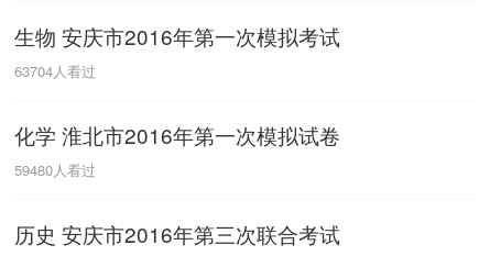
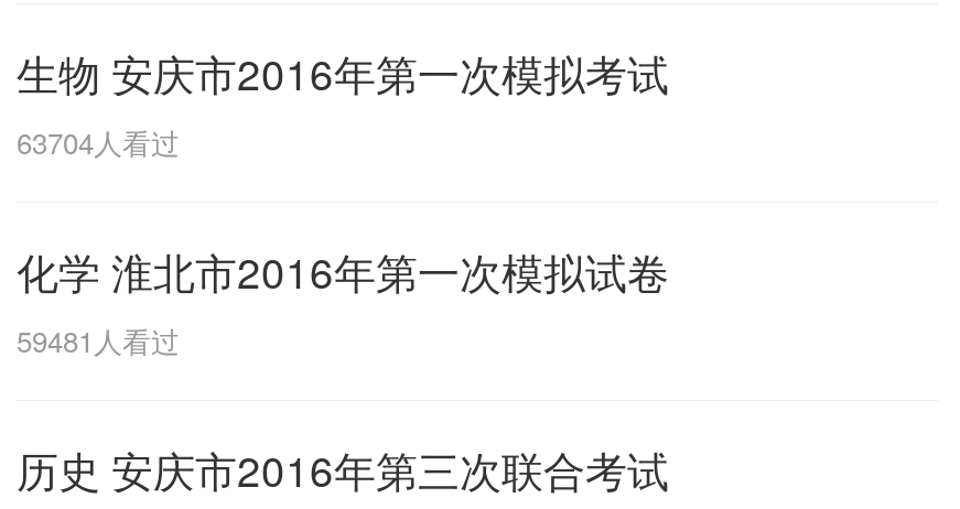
- 59480人看过
+ 59481人看过
